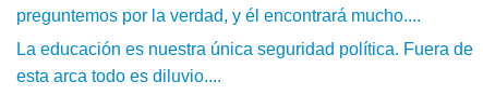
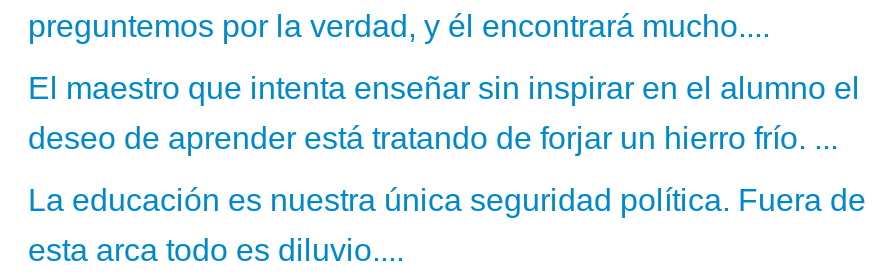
+ El maestro que intenta enseñar sin inspirar en el alumno el
+ deseo de aprender está tratando de forjar un hierro frío. ...
